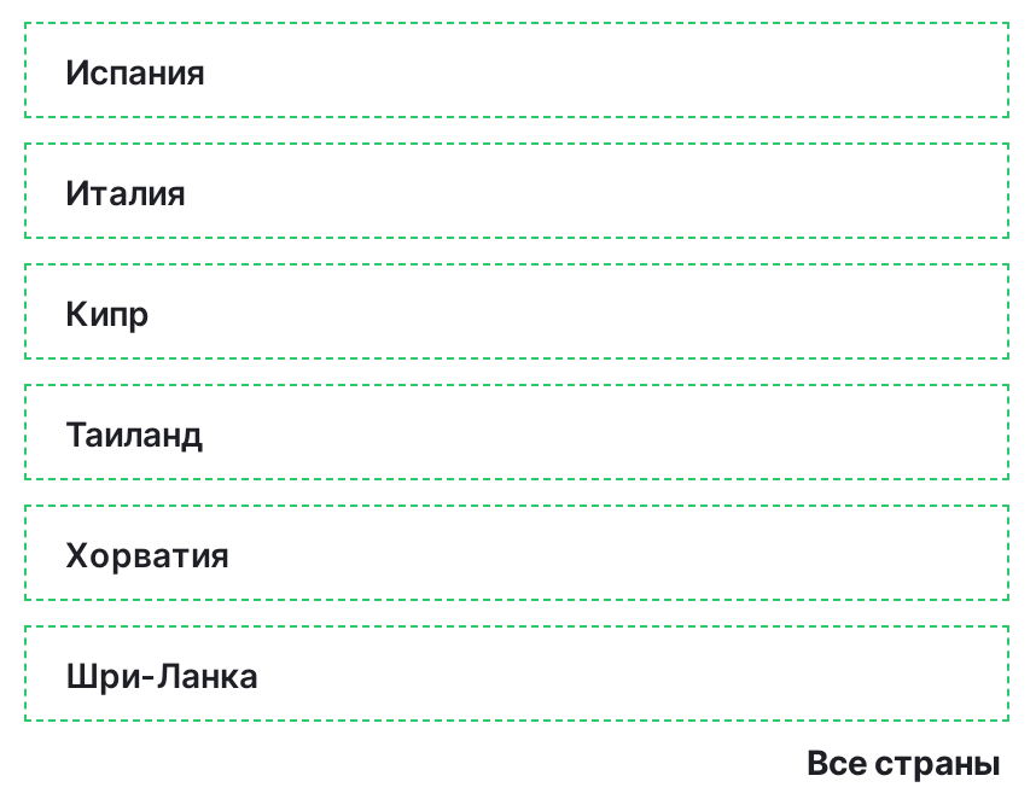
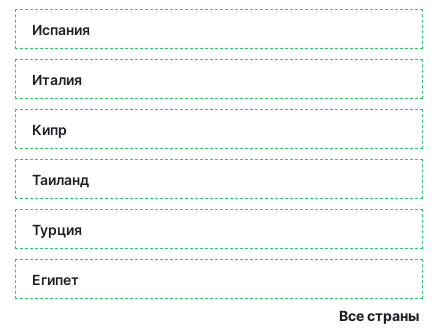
- Хорватия
+ Турция

- Шри-Ланка
+ Египет
